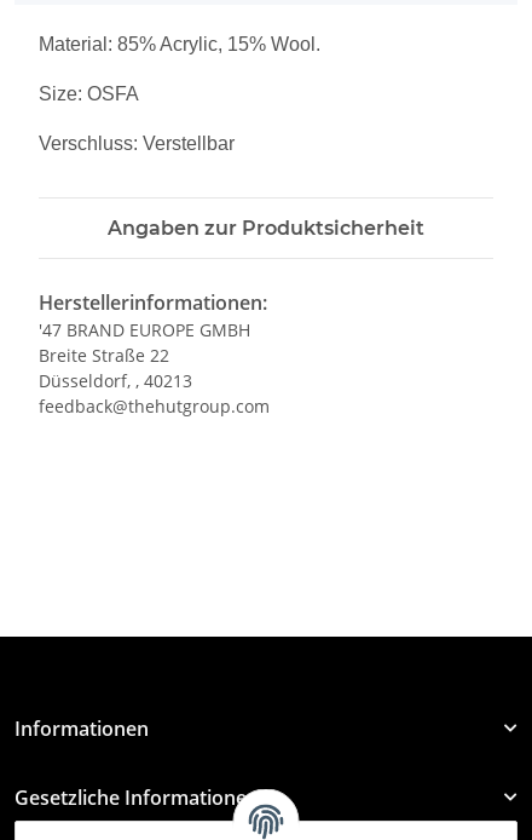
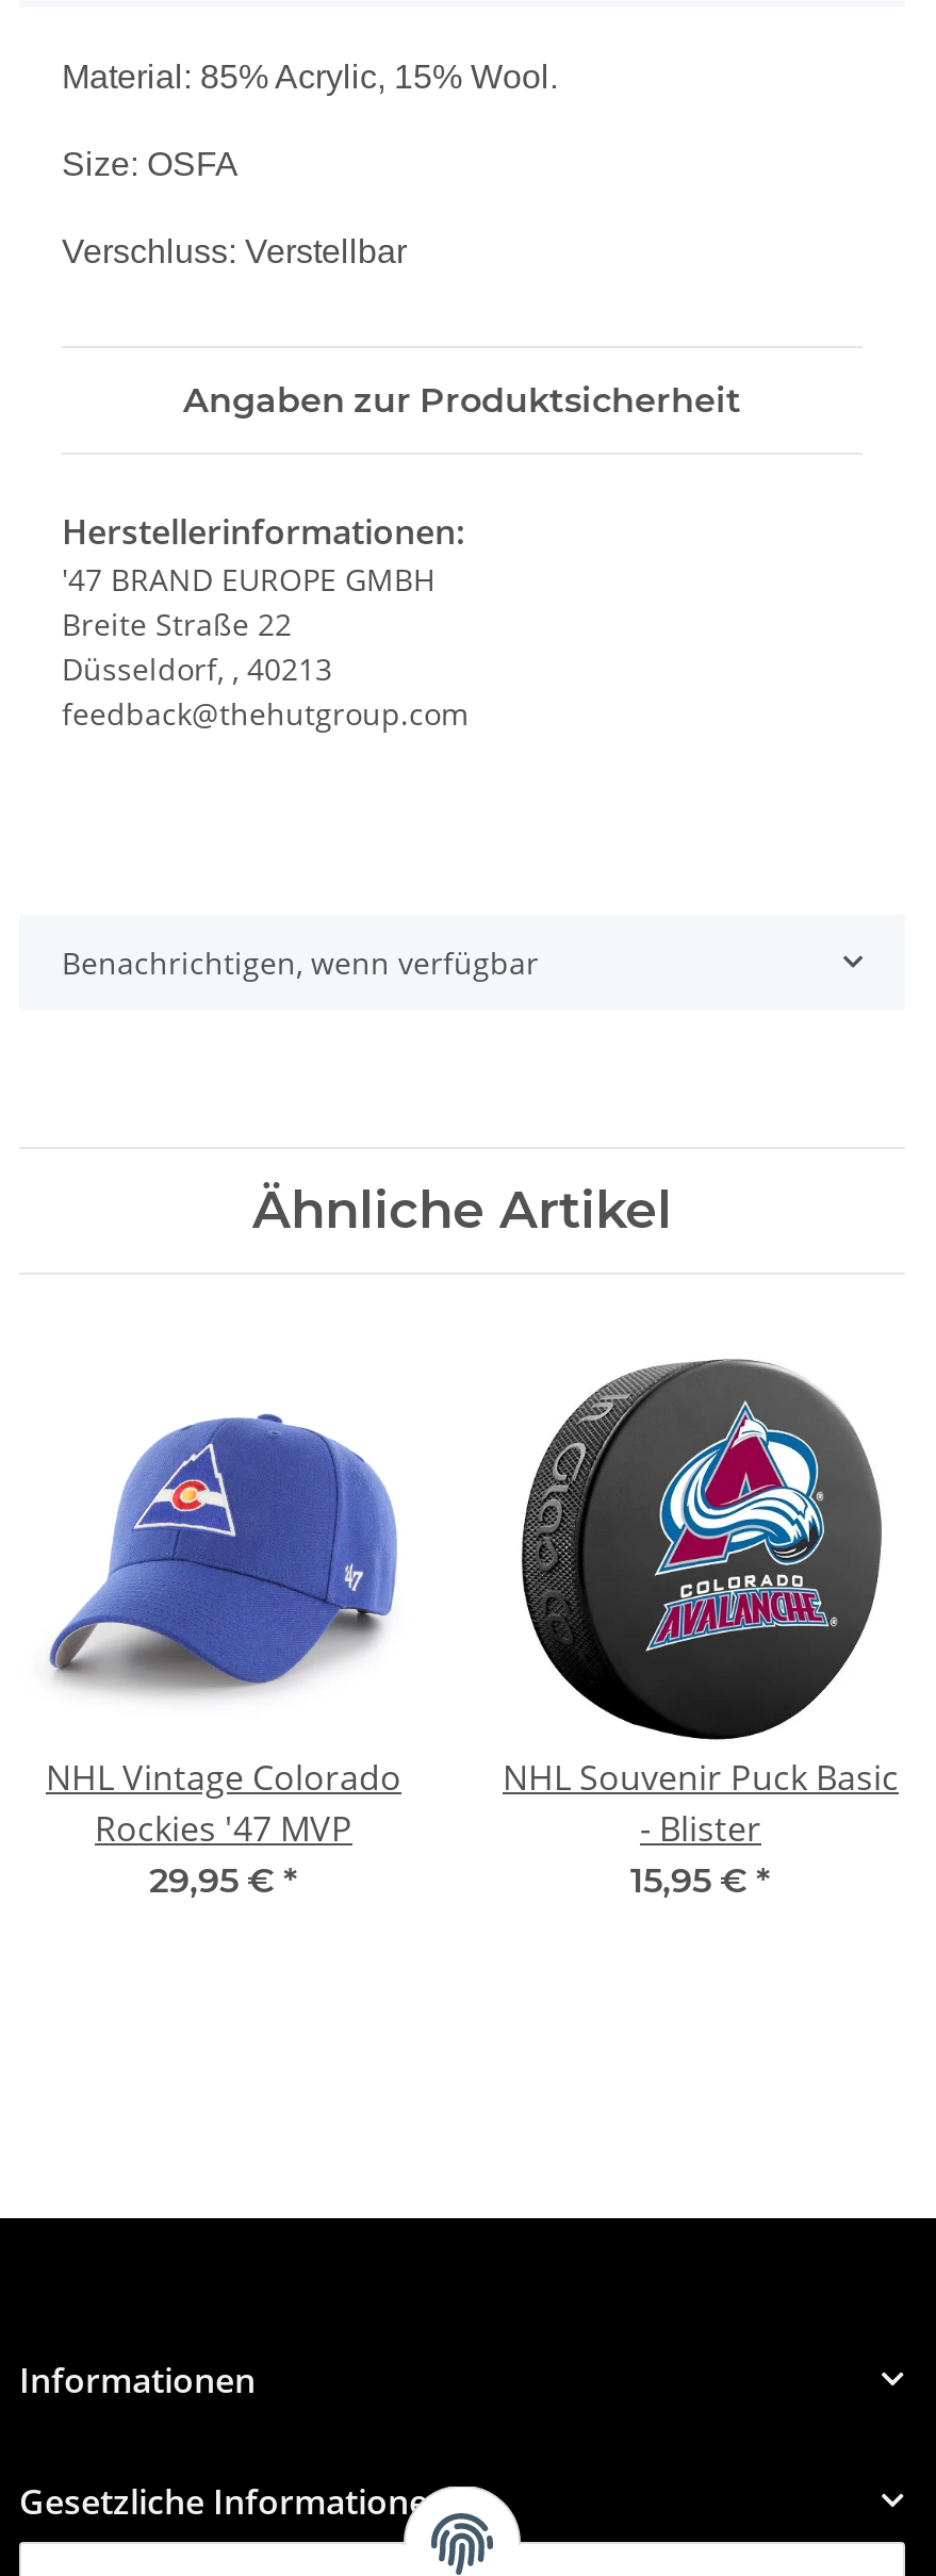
+ [image]
+ NHL Vintage Colorado
+ Rockies '47 MVP
+ 29,95 €*

+ Benachrichtigen, wenn verfügbar

+ Ähnliche Artikel

+ [image]
+ NHL Souvenir Puck Basic
+ - Blister
+ 15,95 €*
